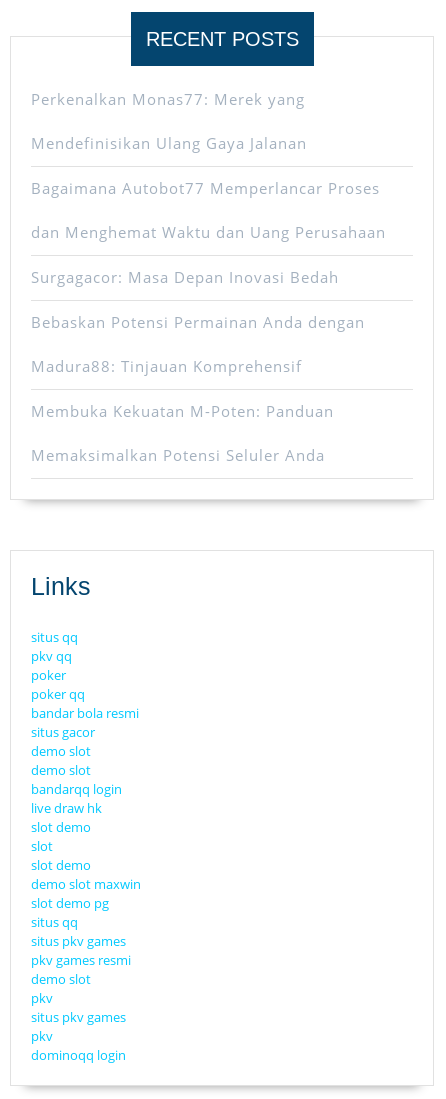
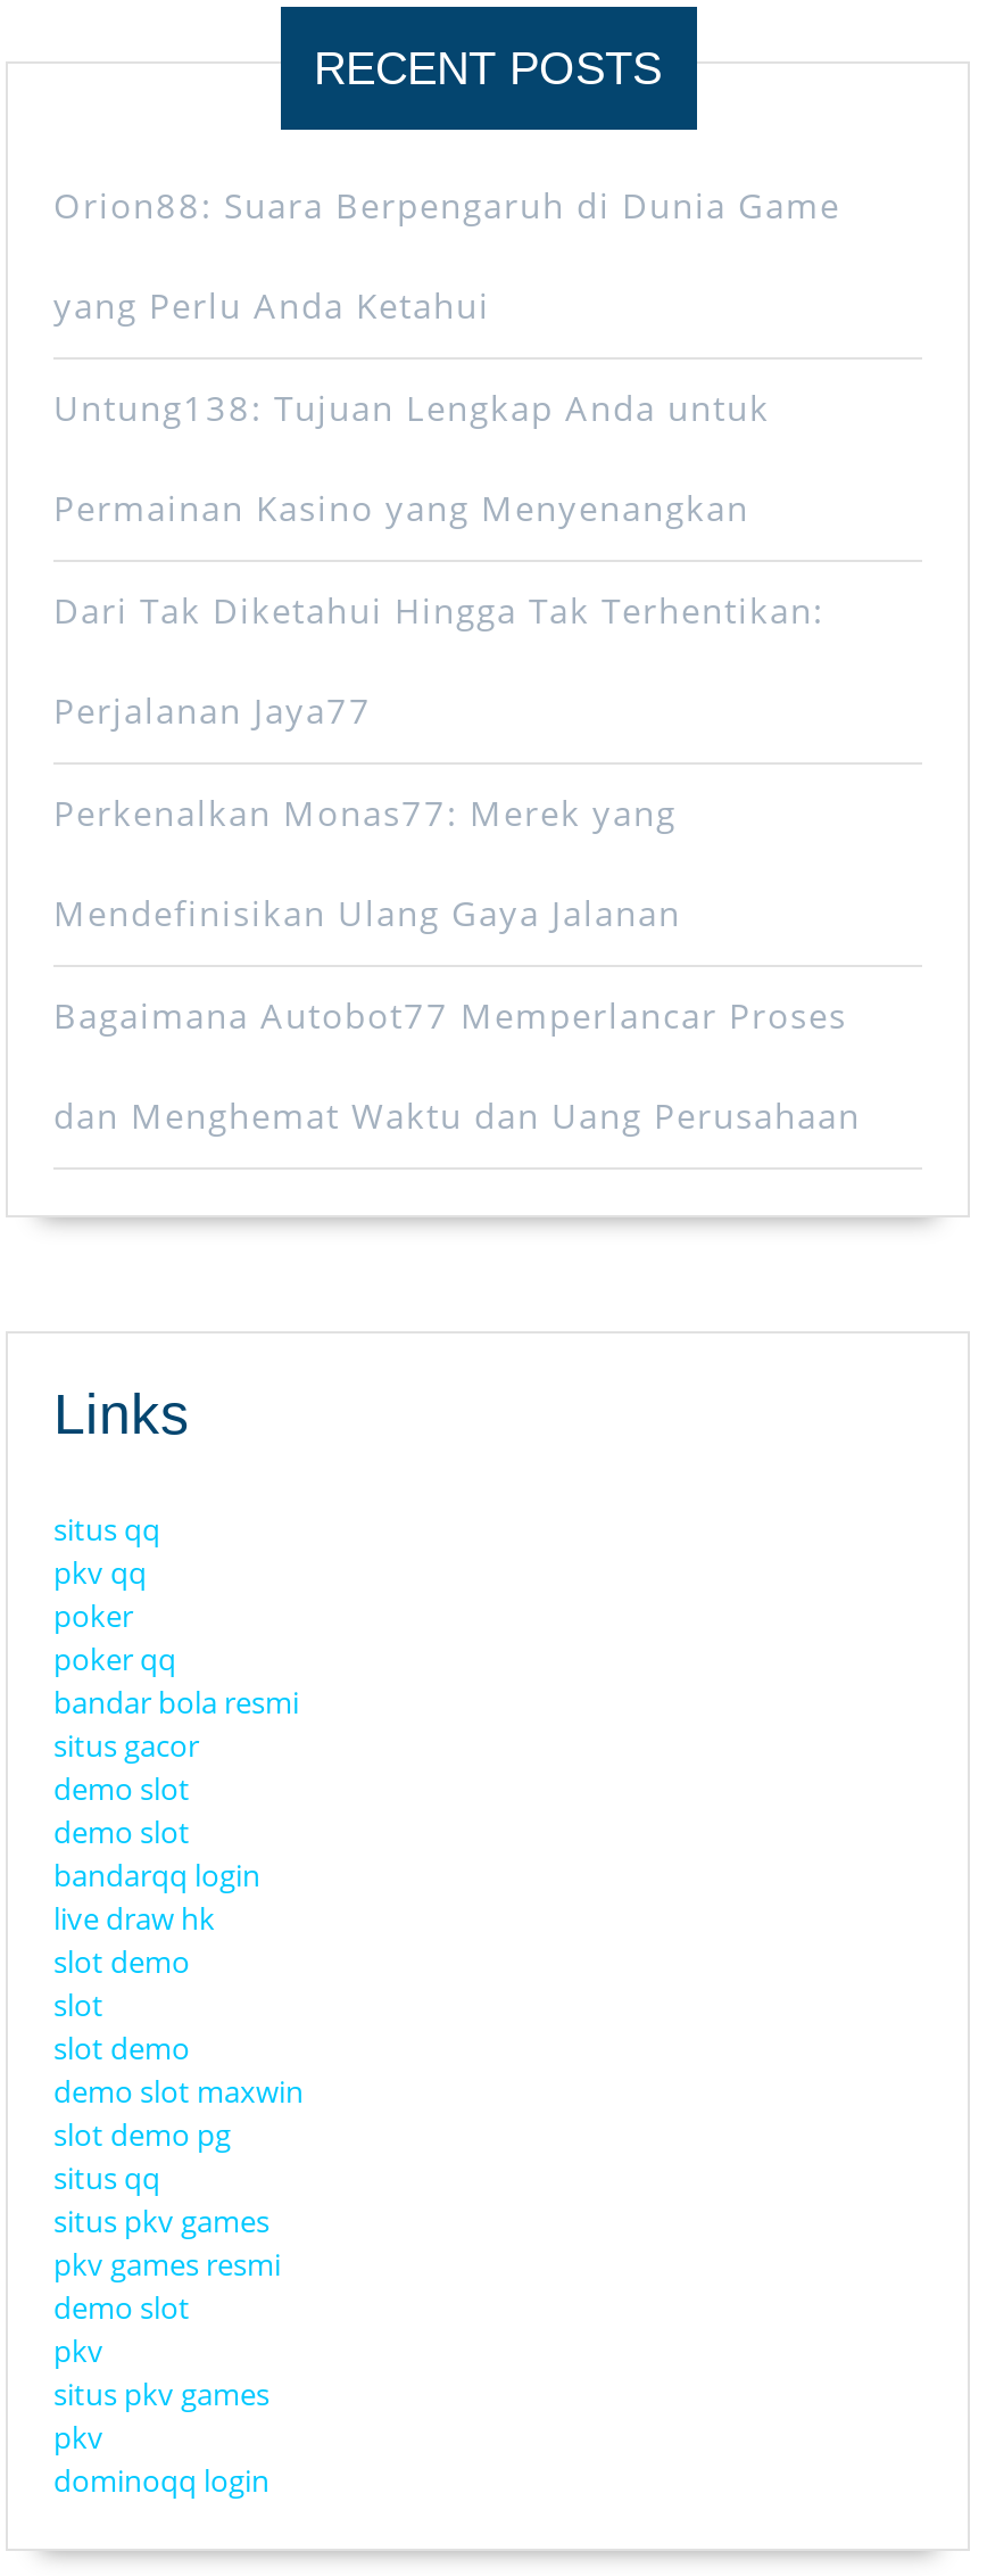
+ Orion88: Suara Berpengaruh di Dunia Game
+ yang Perlu Anda Ketahui
+ Untung138: Tujuan Lengkap Anda untuk
+ Permainan Kasino yang Menyenangkan
+ Dari Tak Diketahui Hingga Tak Terhentikan:
+ Perjalanan Jaya77

moved down: Perkenalkan Monas77: Merek yang | Mendefinisikan Ulang Gaya Jalanan | Bagaimana Autobot77 Memperlancar Proses | dan Menghemat Waktu dan Uang Perusahaan

- Surgagacor: Masa Depan Inovasi Bedah
- Bebaskan Potensi Permainan Anda dengan
- Madura88: Tinjauan Komprehensif
- Membuka Kekuatan M-Poten: Panduan
- Memaksimalkan Potensi Seluler Anda
